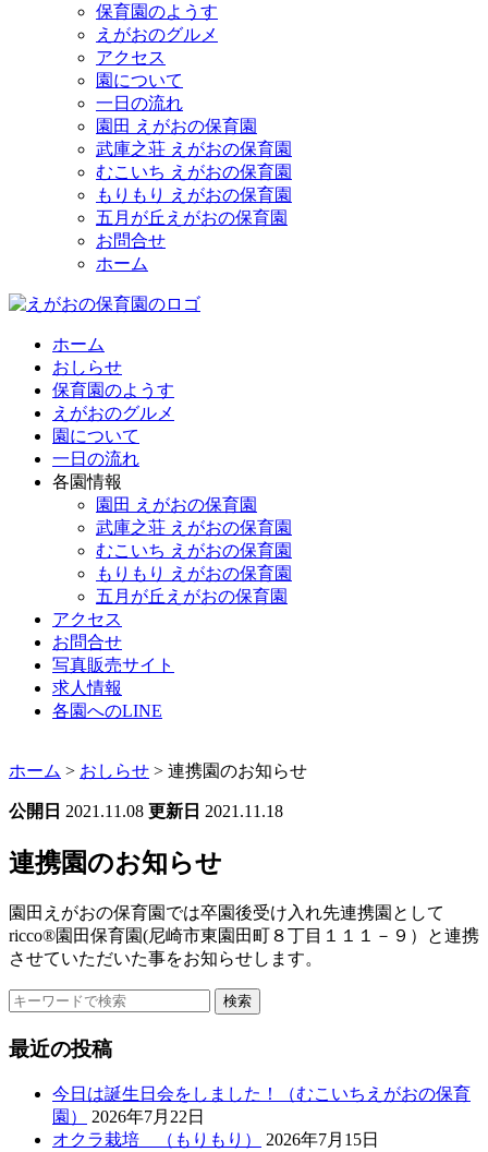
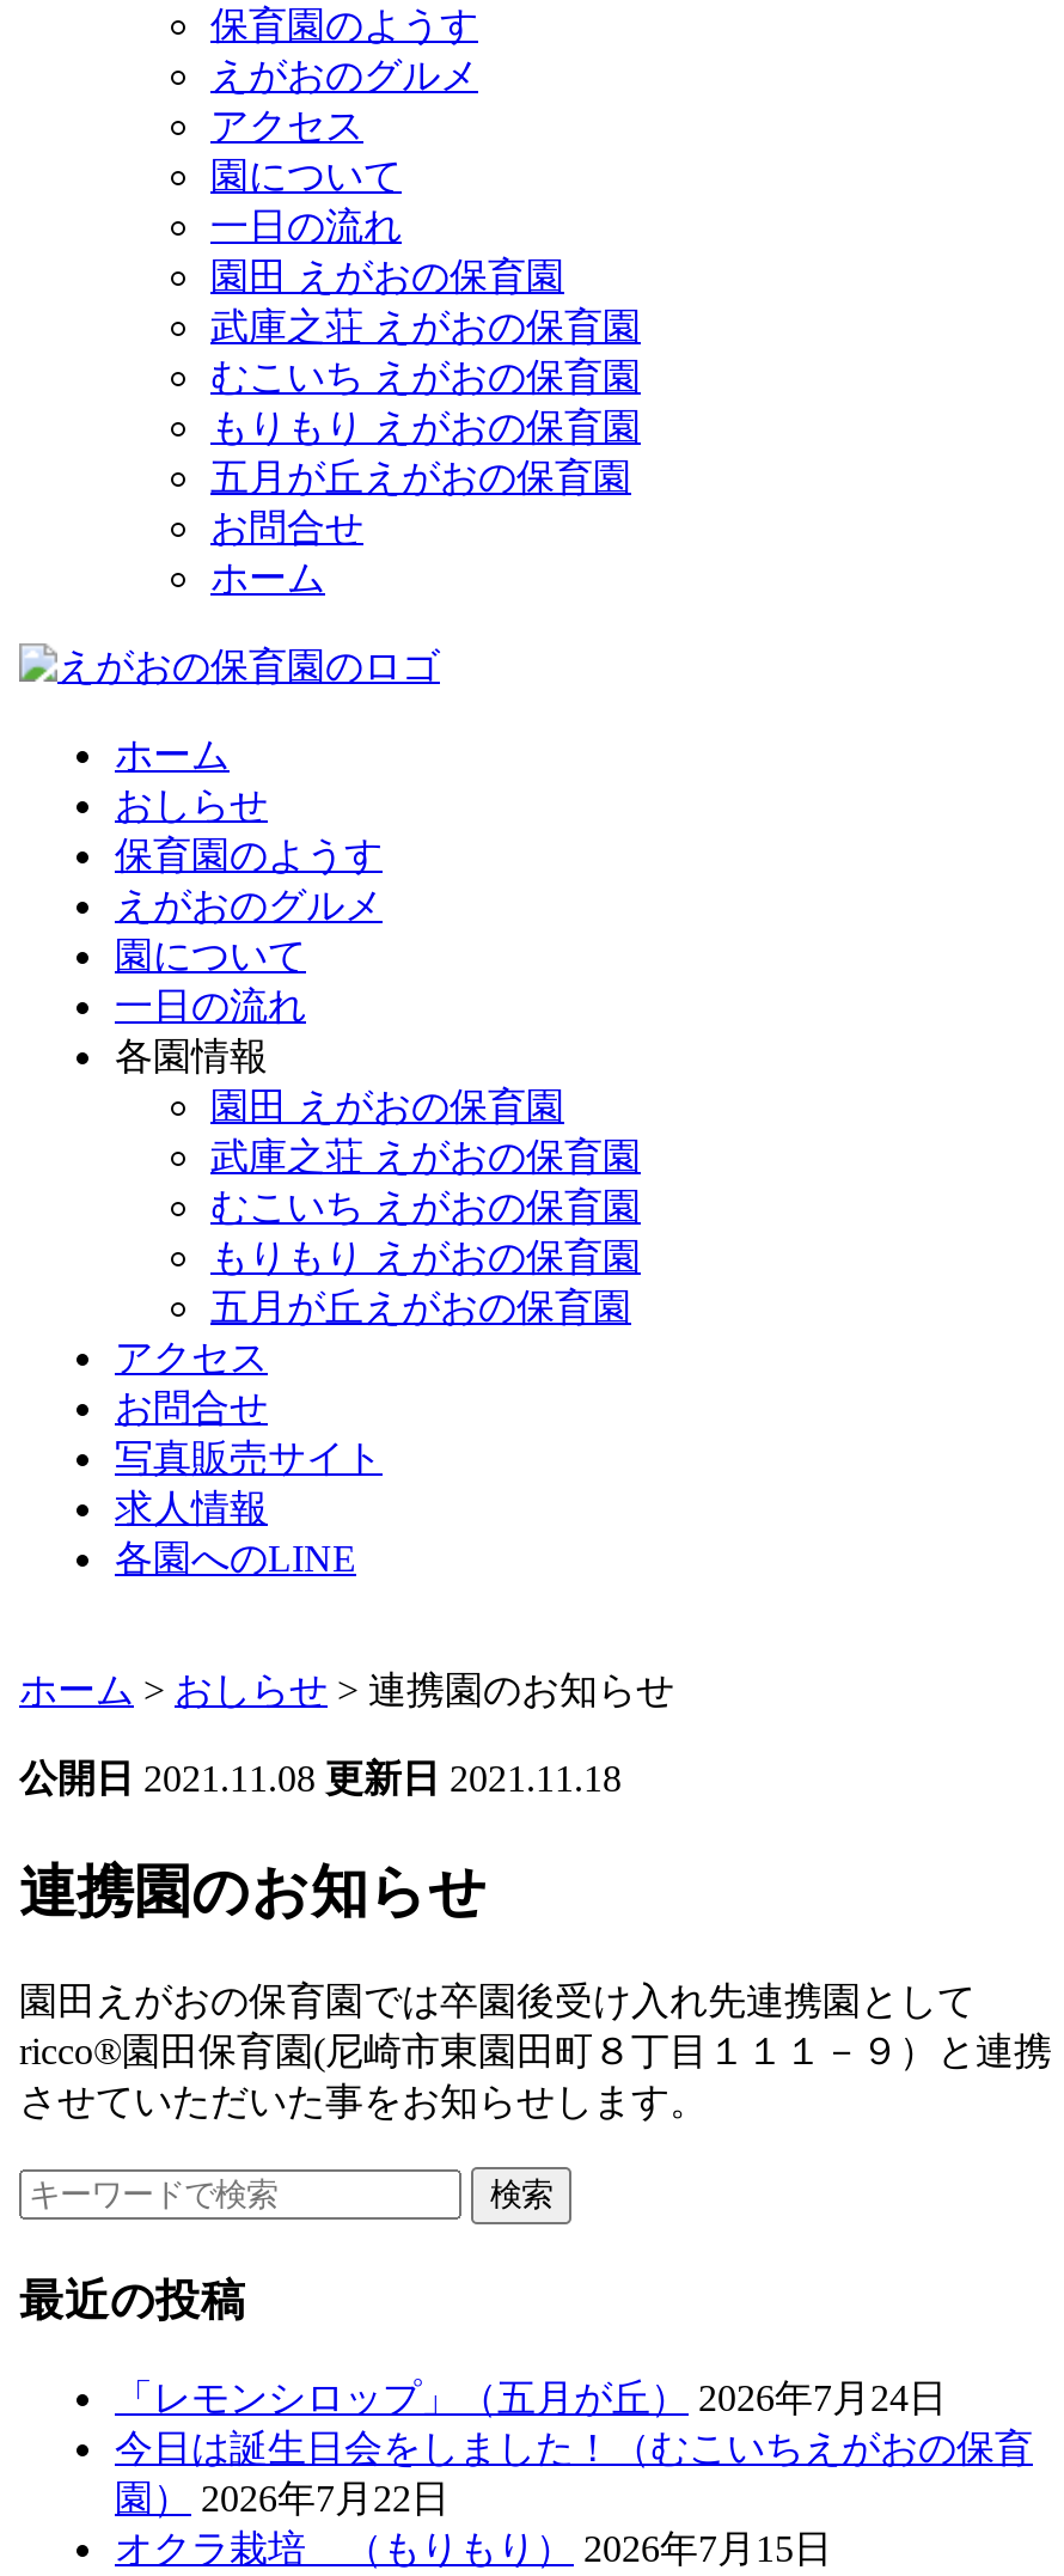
+ 「レモンシロップ」（五月が丘） 2026年7月24日
